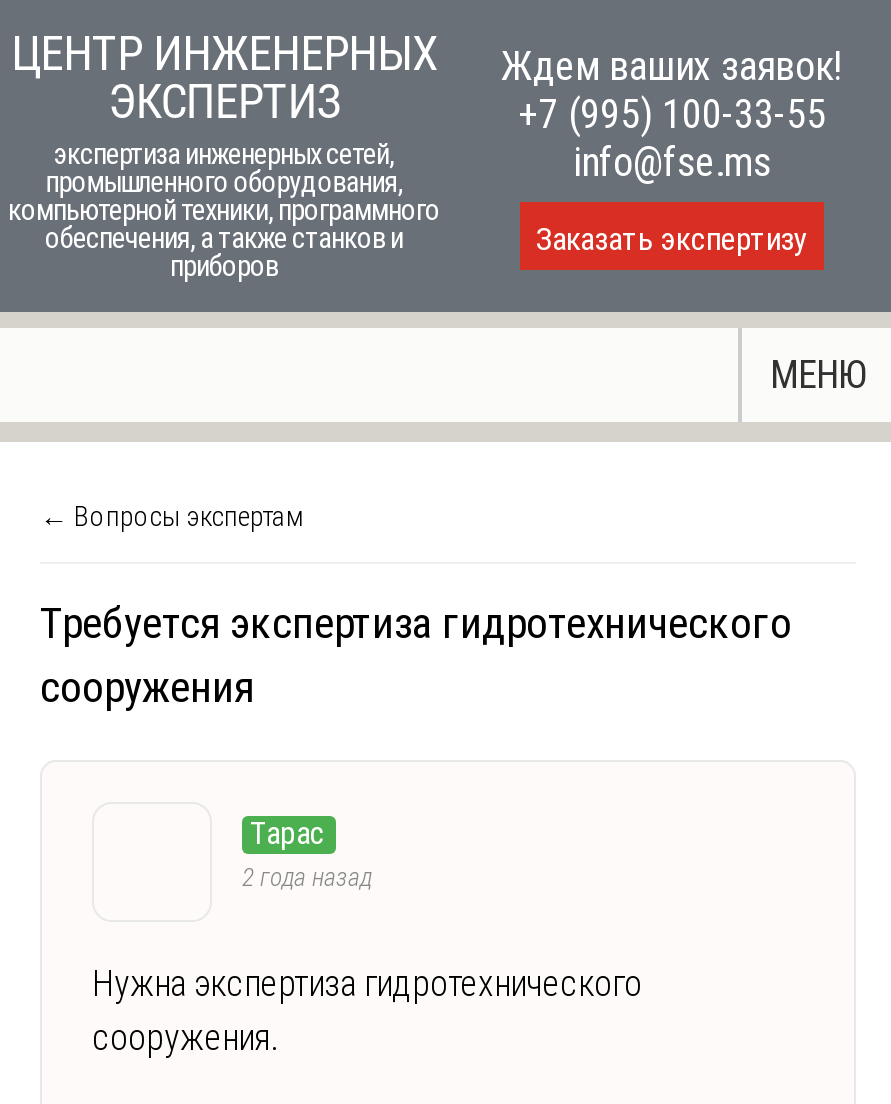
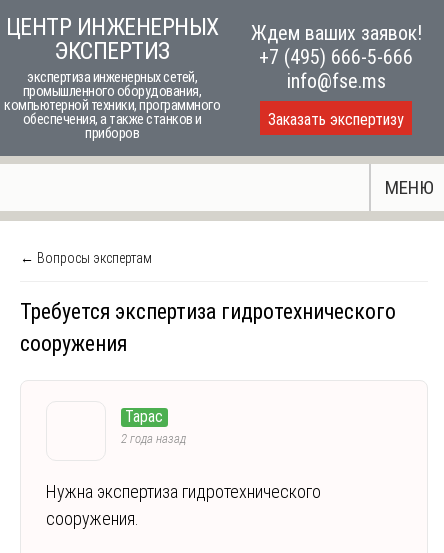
- +7 (995) 100-33-55
+ +7 (495) 666-5-666
